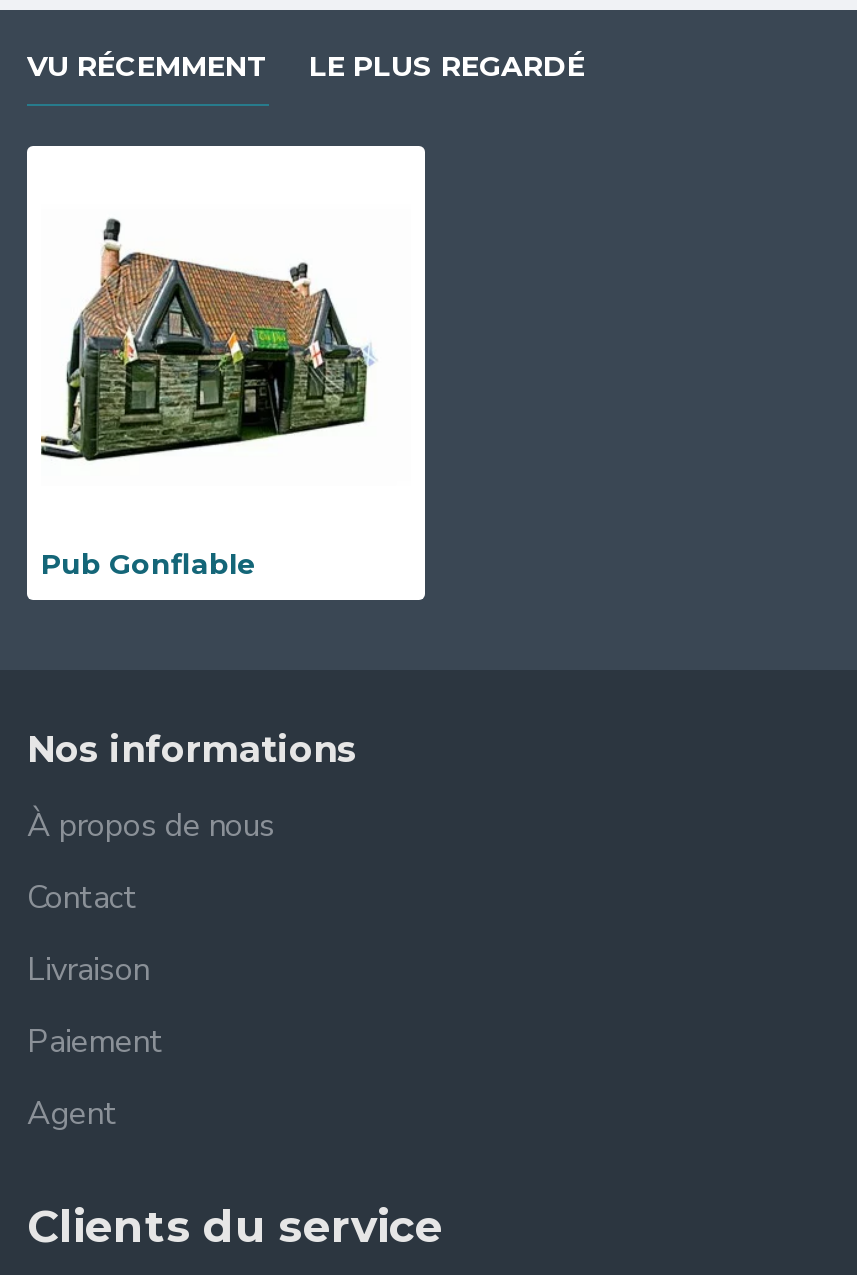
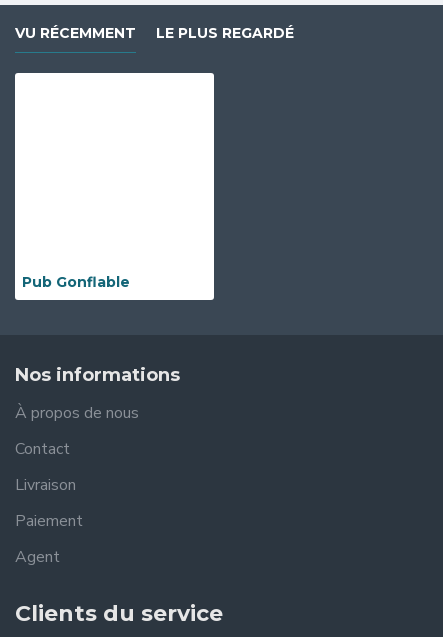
- [image]
